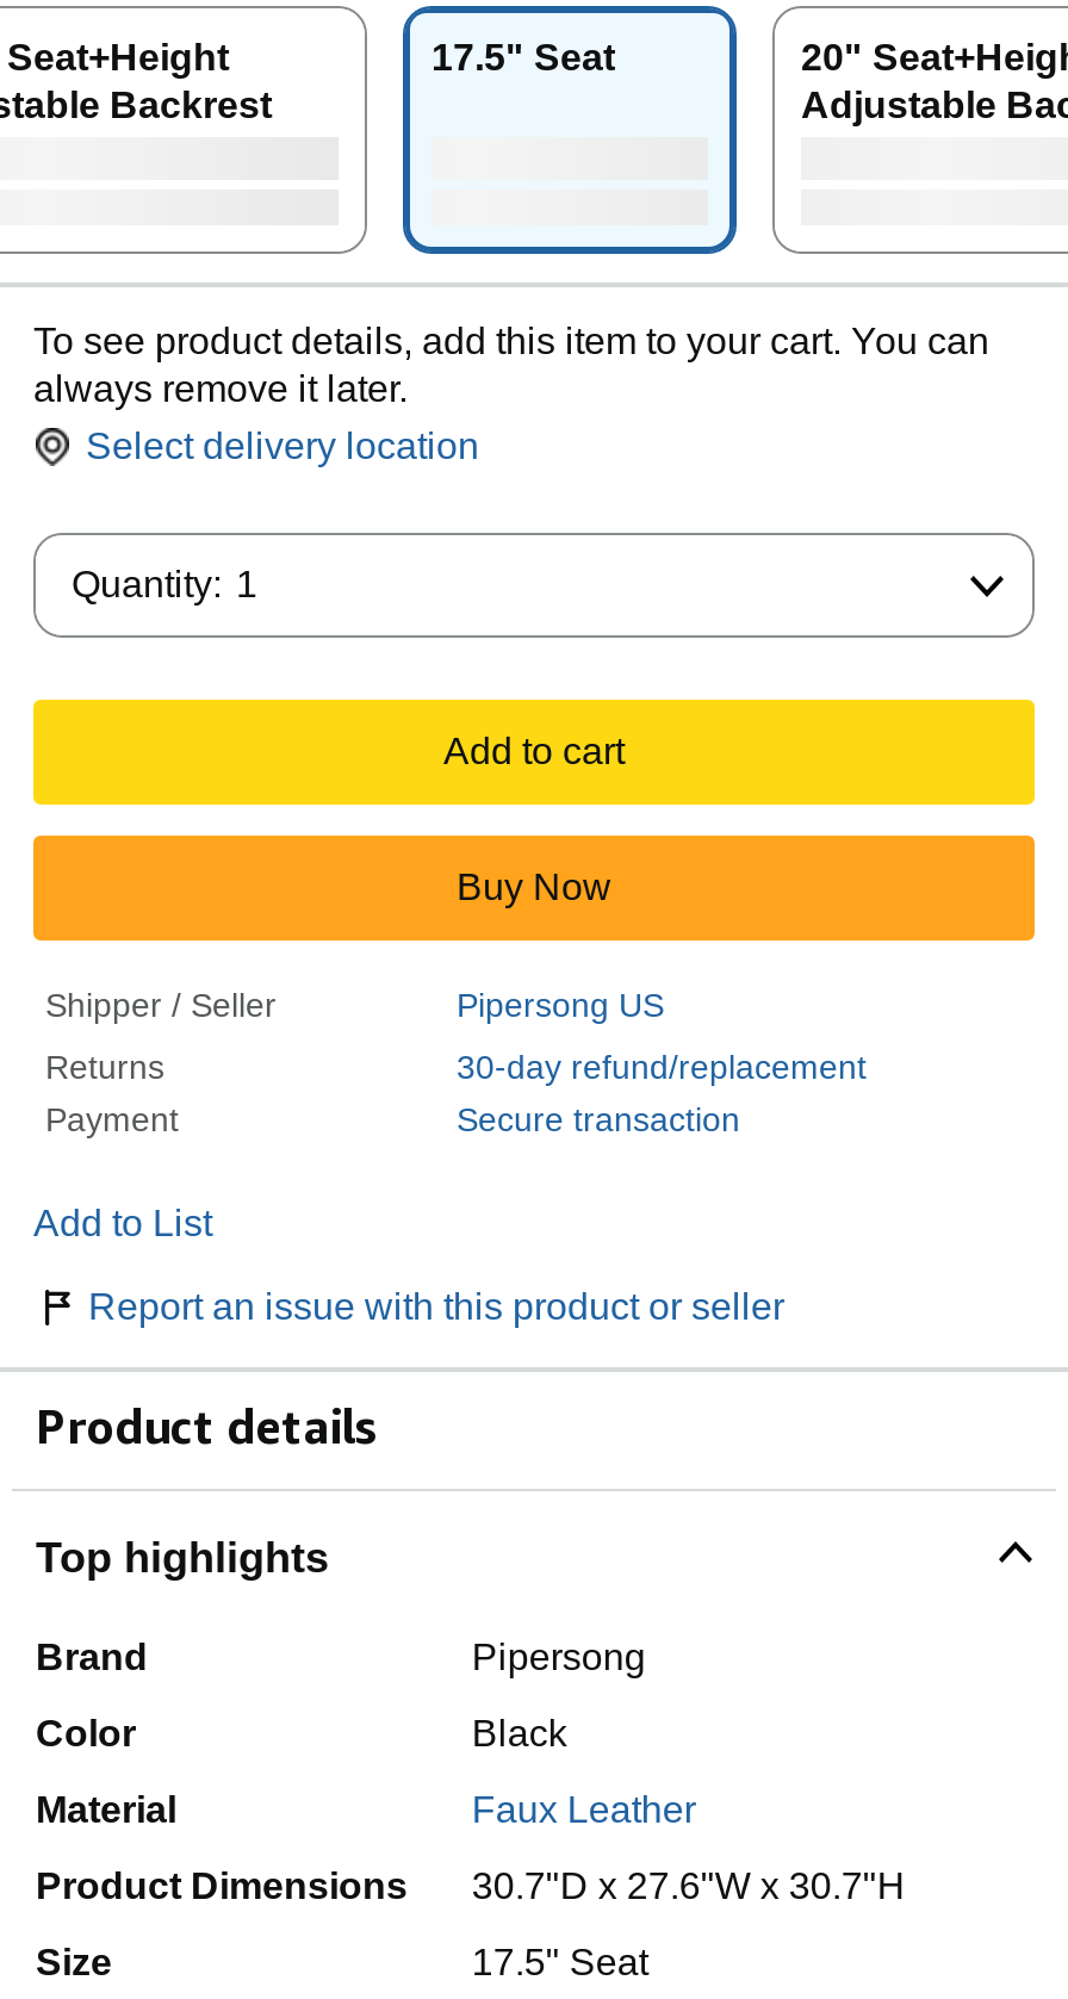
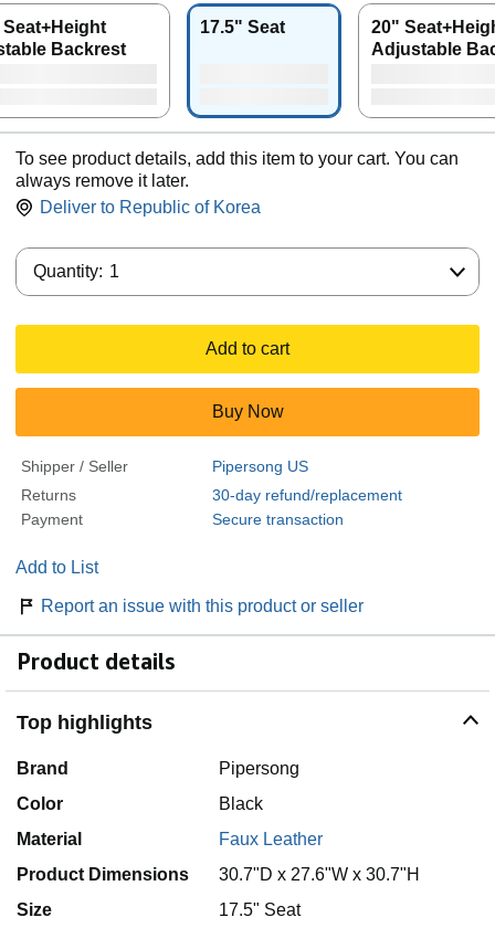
- Select delivery location
+ Deliver to Republic of Korea
